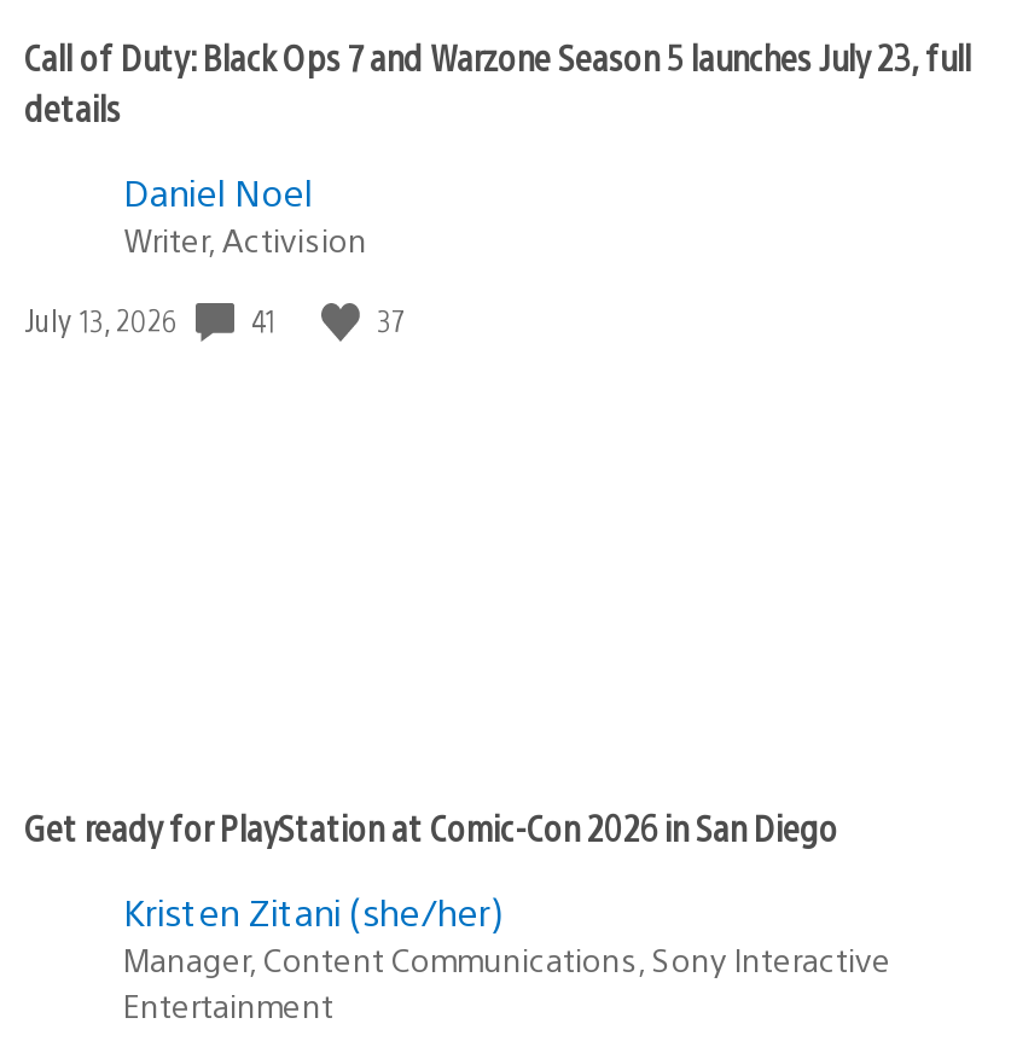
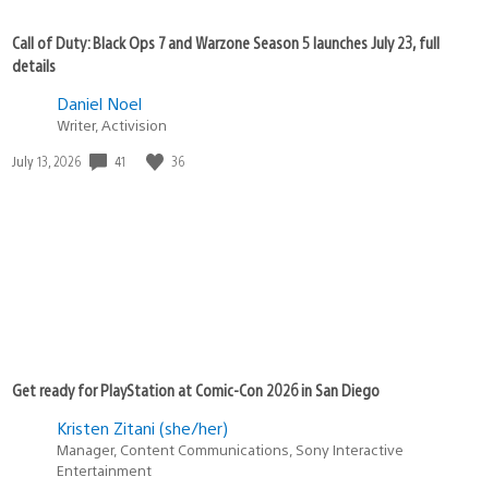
- 37
+ 36
